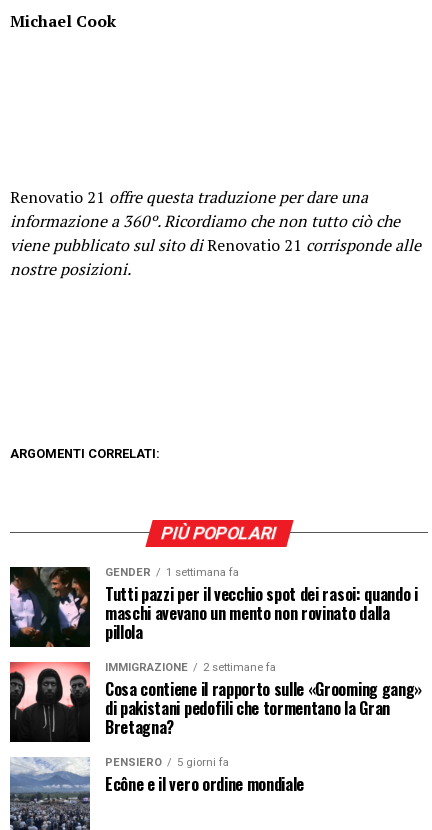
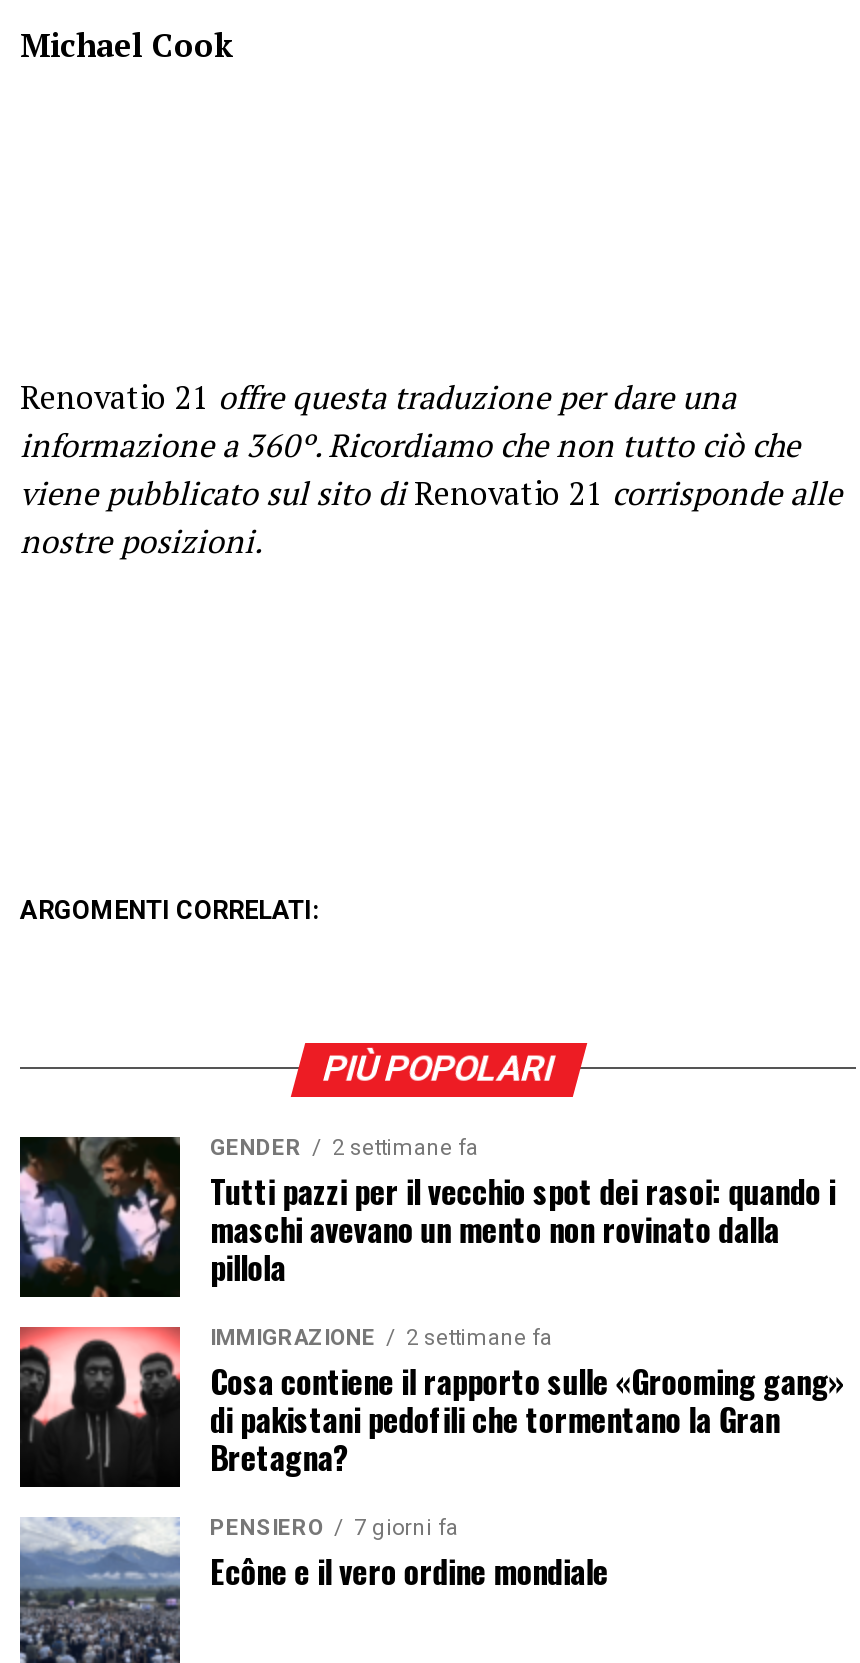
- GENDER 1 settimana fa
+ GENDER 2 settimane fa

- PENSIERO 5 giorni fa
+ PENSIERO 7 giorni fa
